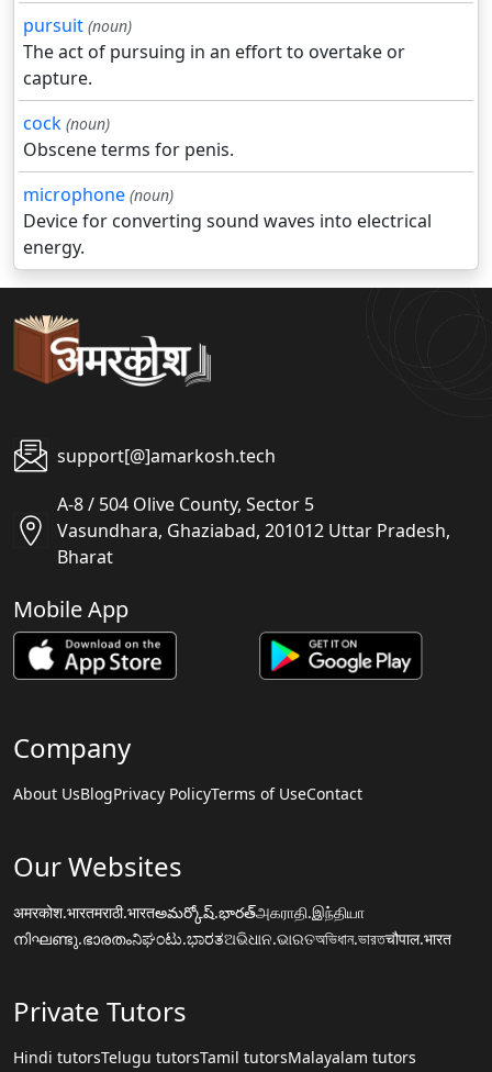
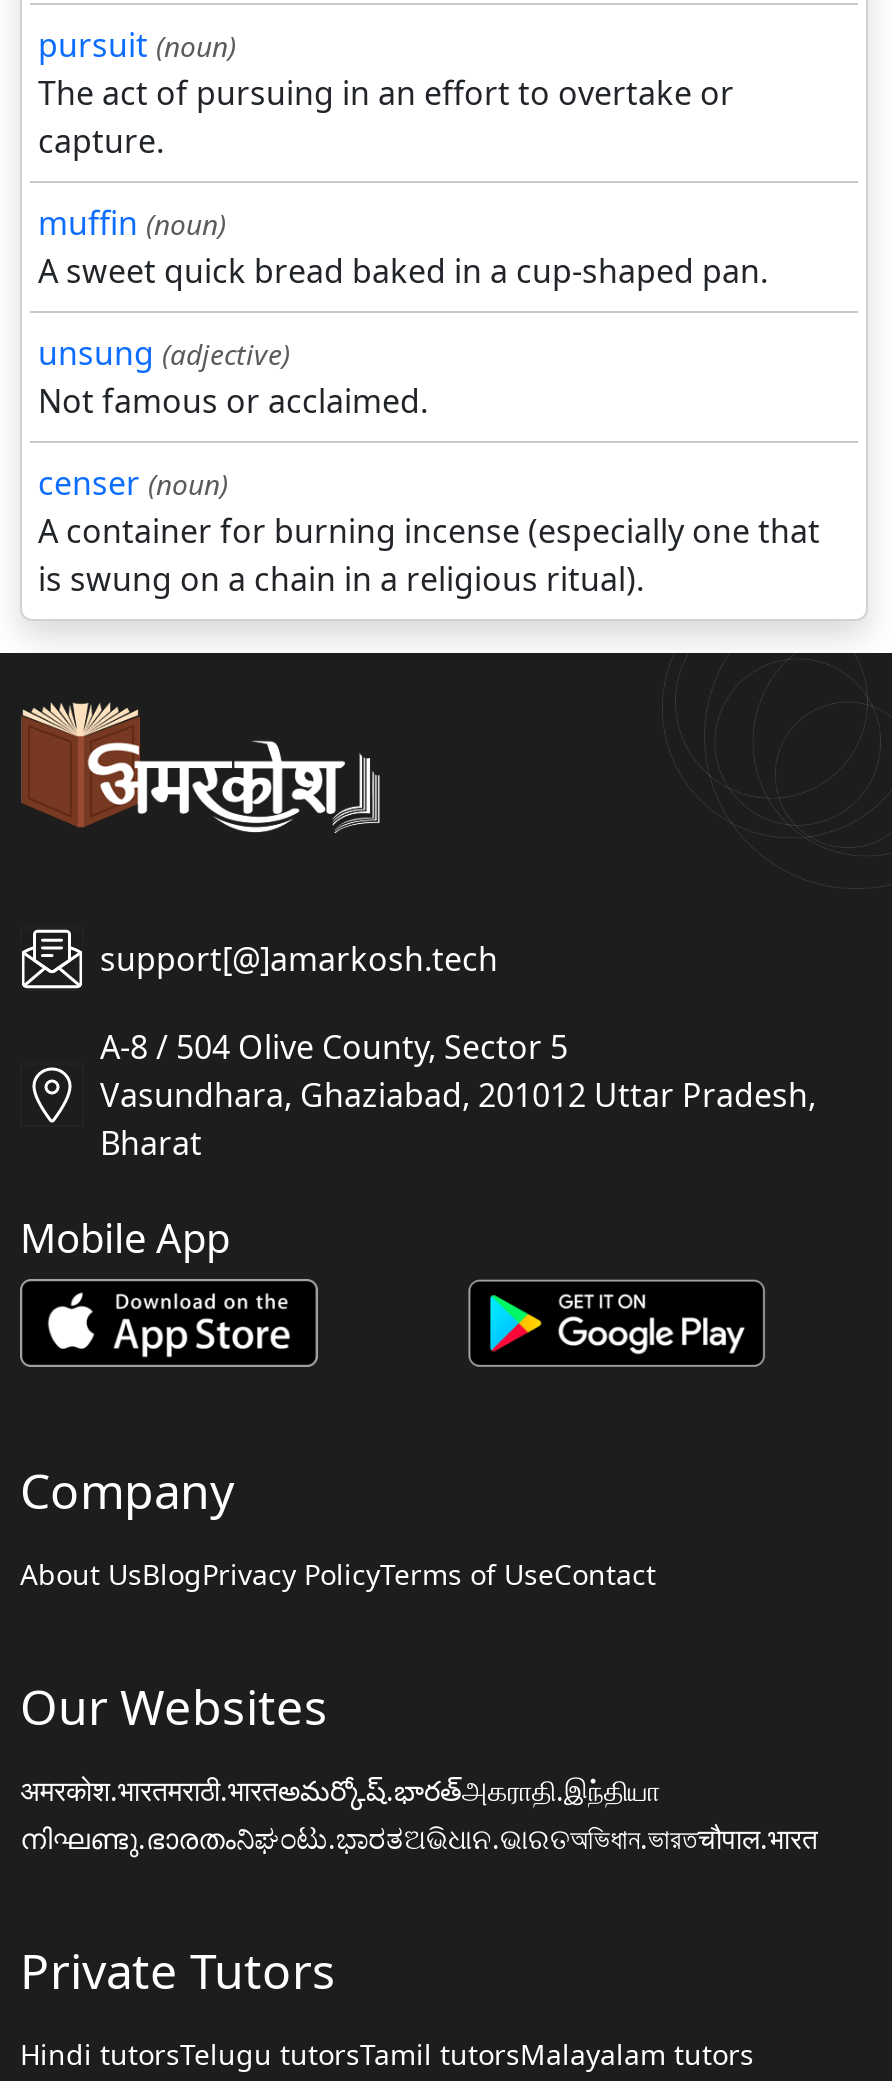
- cock (noun)
- Obscene terms for penis.
- microphone (noun)
- Device for converting sound waves into electrical
- energy.
+ muffin (noun)
+ A sweet quick bread baked in a cup-shaped pan.
+ unsung (adjective)
+ Not famous or acclaimed.
+ censer (noun)
+ A container for burning incense (especially one that
+ is swung on a chain in a religious ritual).
